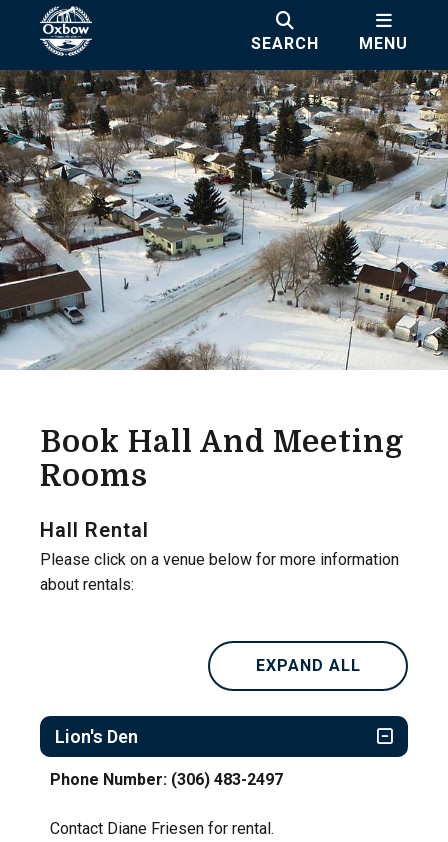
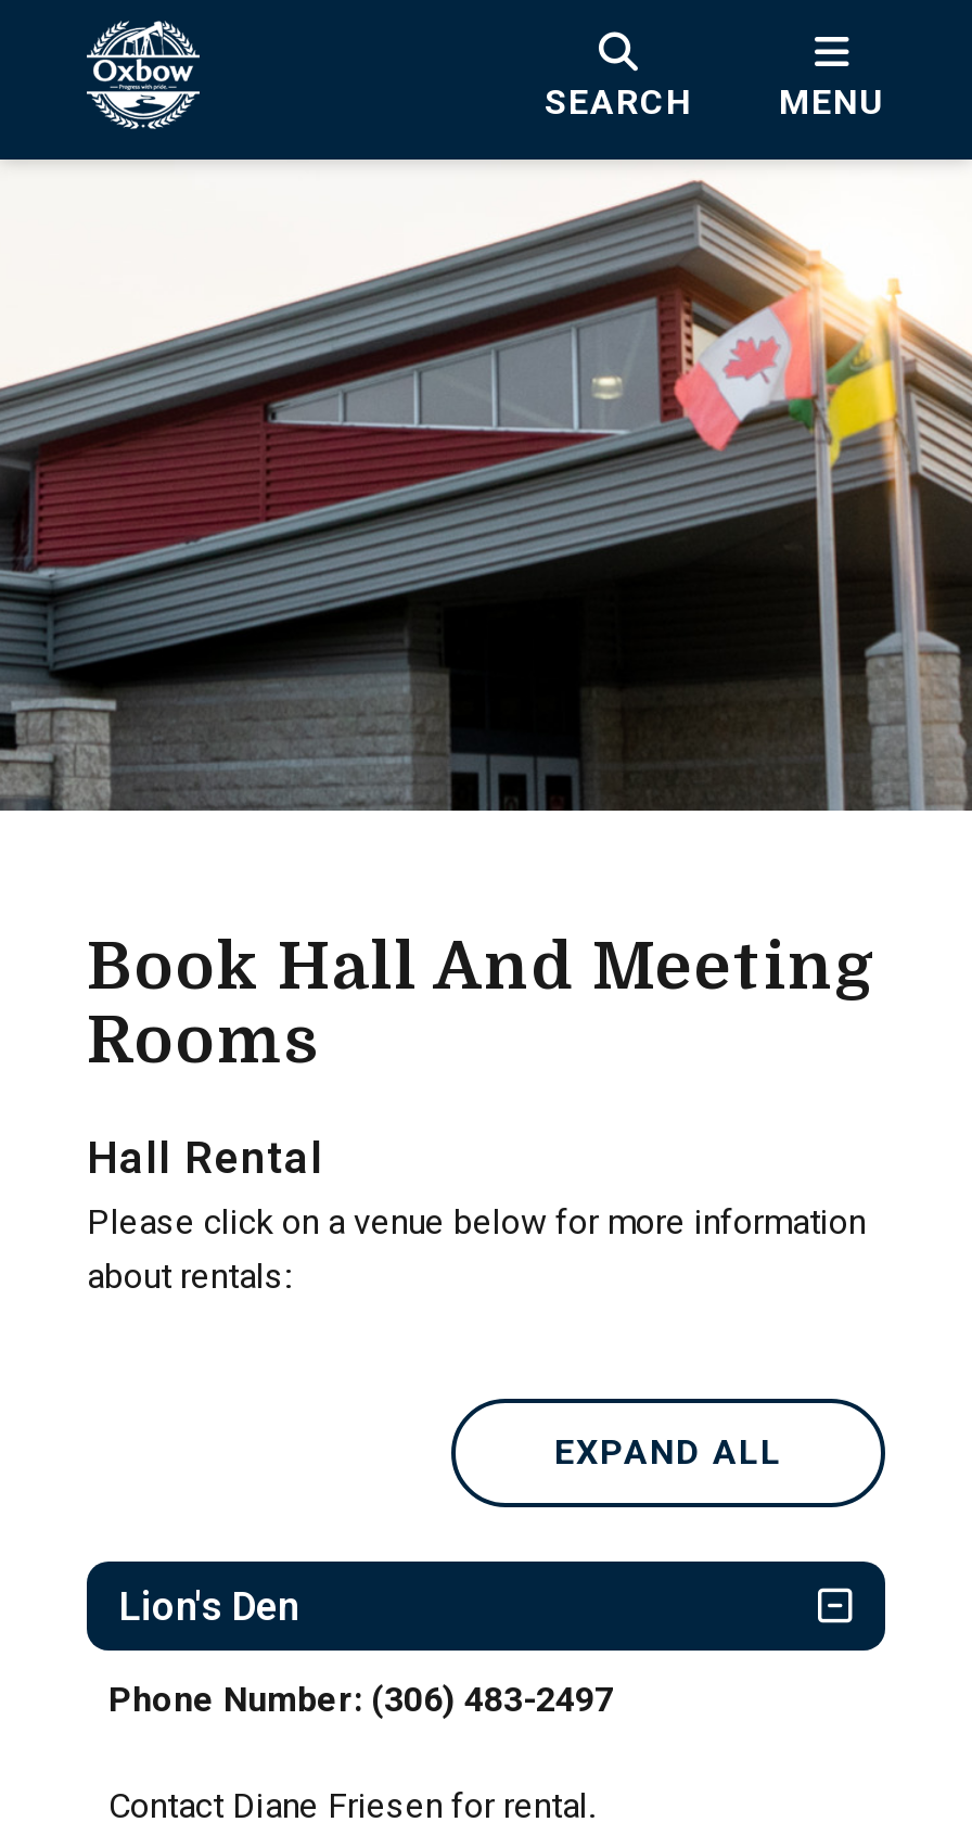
- [image]
+ [image]
